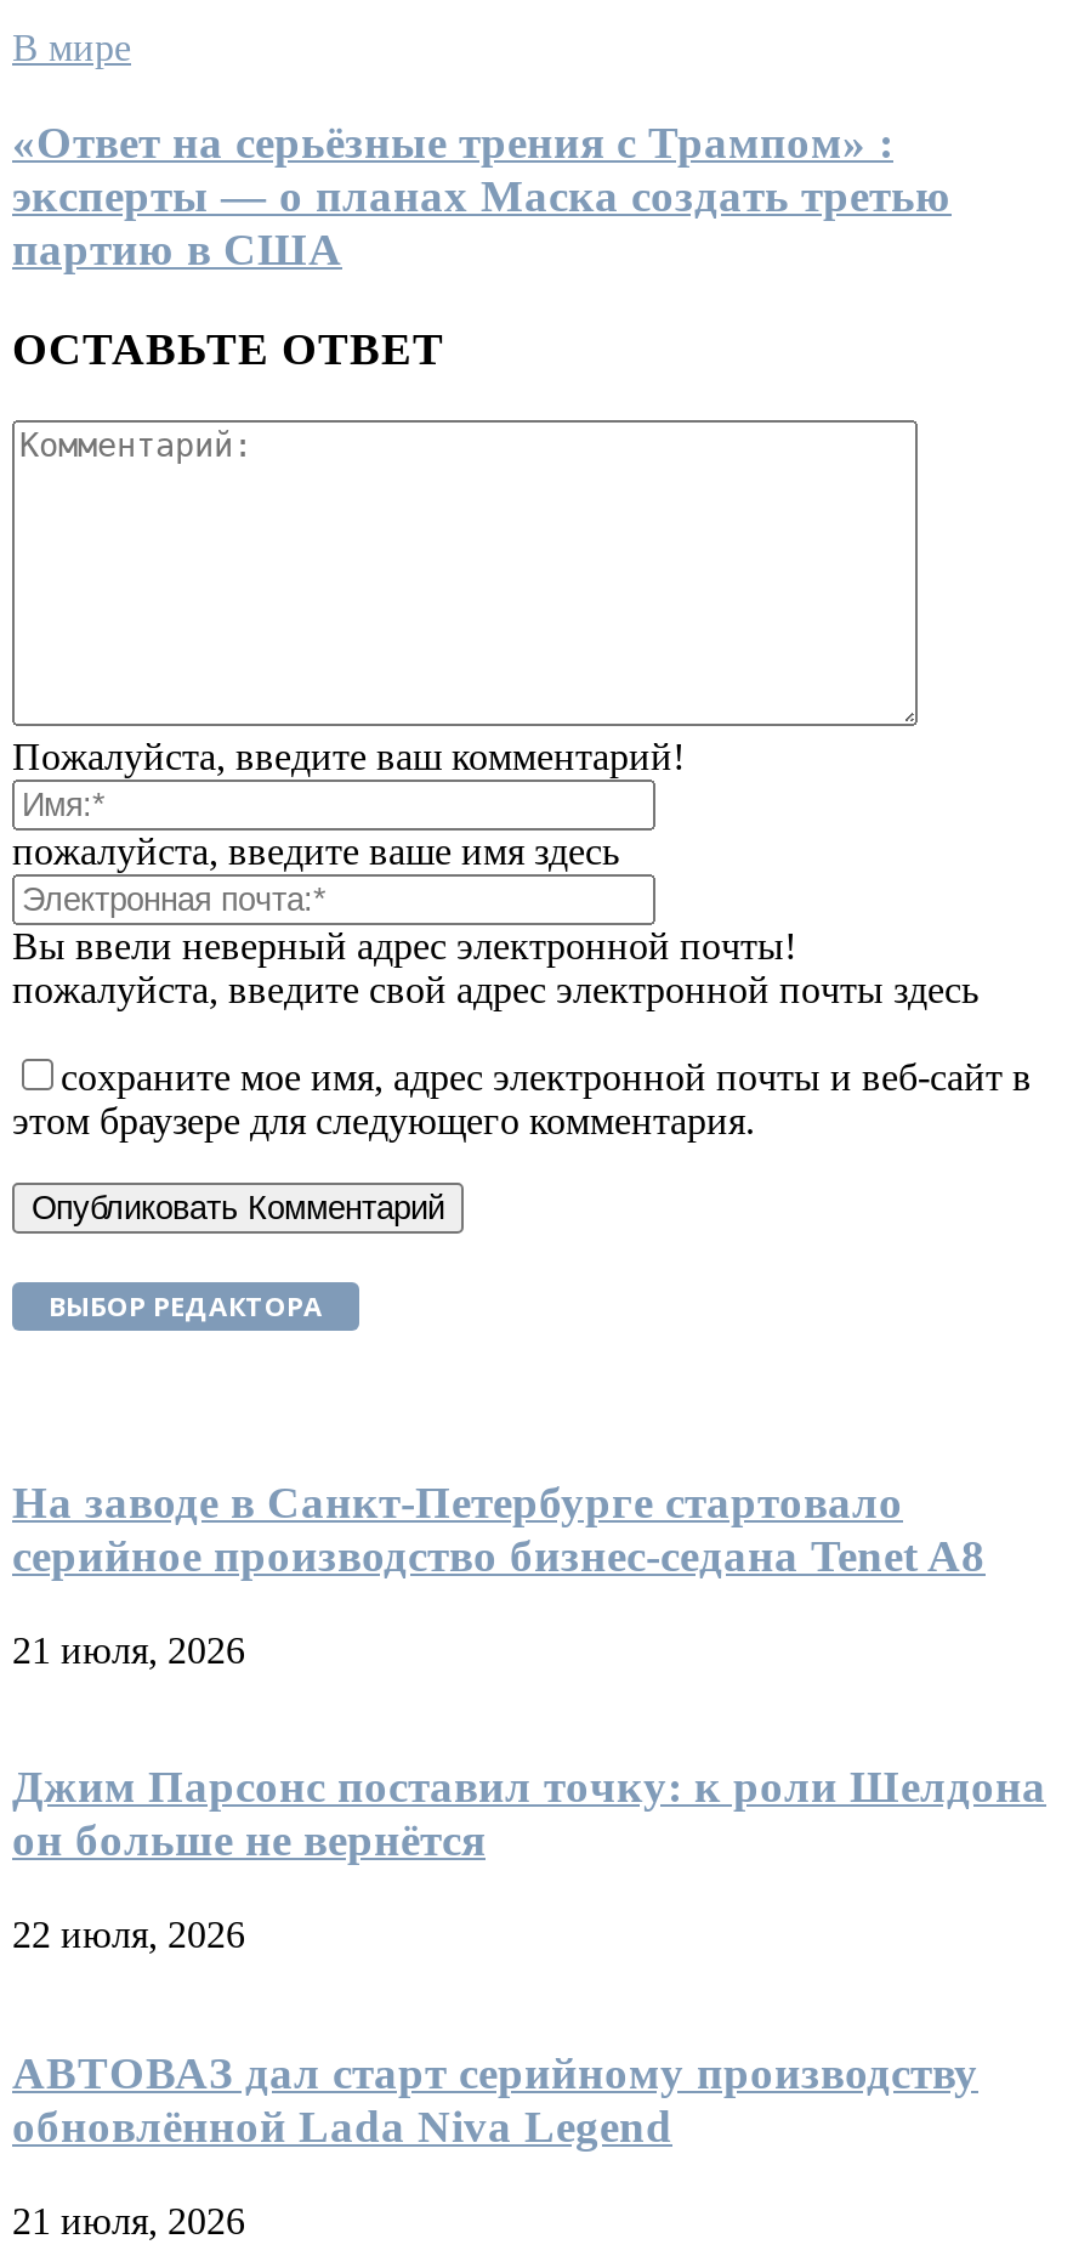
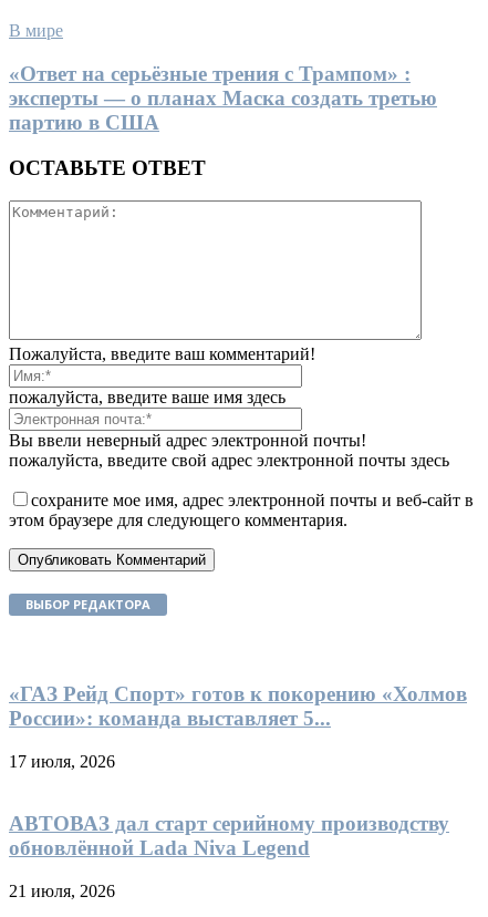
- На заводе в Санкт-Петербурге стартовало
- серийное производство бизнес-седана Tenet A8
- 21 июля, 2026
- Джим Парсонс поставил точку: к роли Шелдона
- он больше не вернётся
- 22 июля, 2026
+ «ГАЗ Рейд Спорт» готов к покорению «Холмов
+ России»: команда выставляет 5...
+ 17 июля, 2026
